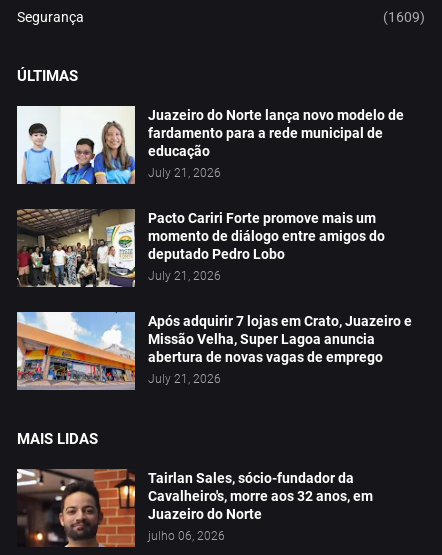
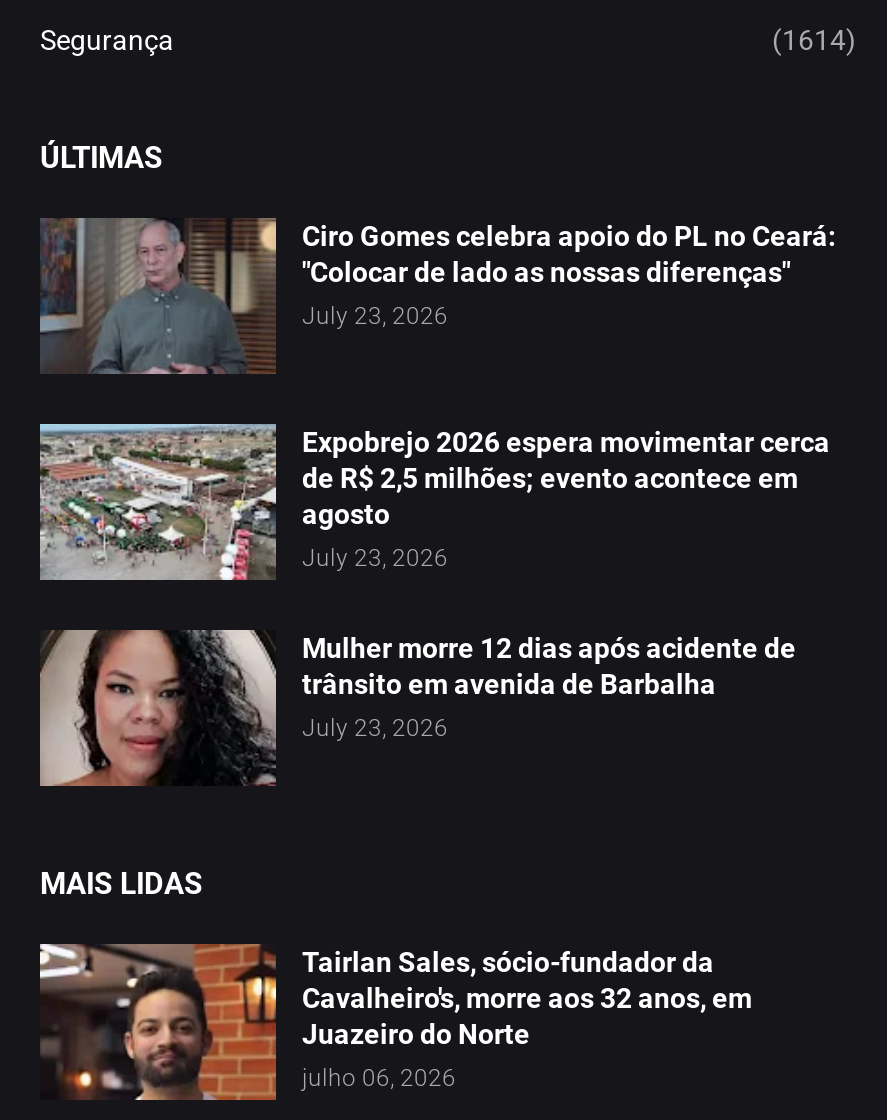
- (1609)
+ (1614)

- [image]
- Juazeiro do Norte lança novo modelo de
- fardamento para a rede municipal de
- educação
- July 21, 2026
+ [image]
+ Ciro Gomes celebra apoio do PL no Ceará:
+ "Colocar de lado as nossas diferenças"
+ July 23, 2026

- [image]
- Pacto Cariri Forte promove mais um
- momento de diálogo entre amigos do
- deputado Pedro Lobo
- July 21, 2026
+ [image]
+ Expobrejo 2026 espera movimentar cerca
+ de R$ 2,5 milhões; evento acontece em
+ agosto
+ July 23, 2026

- [image]
- Após adquirir 7 lojas em Crato, Juazeiro e
- Missão Velha, Super Lagoa anuncia
- abertura de novas vagas de emprego
- July 21, 2026
+ [image]
+ Mulher morre 12 dias após acidente de
+ trânsito em avenida de Barbalha
+ July 23, 2026
